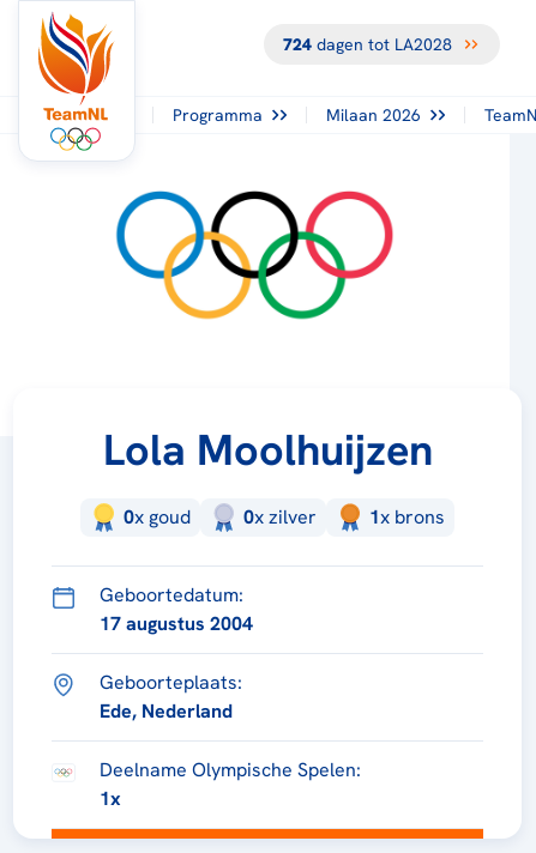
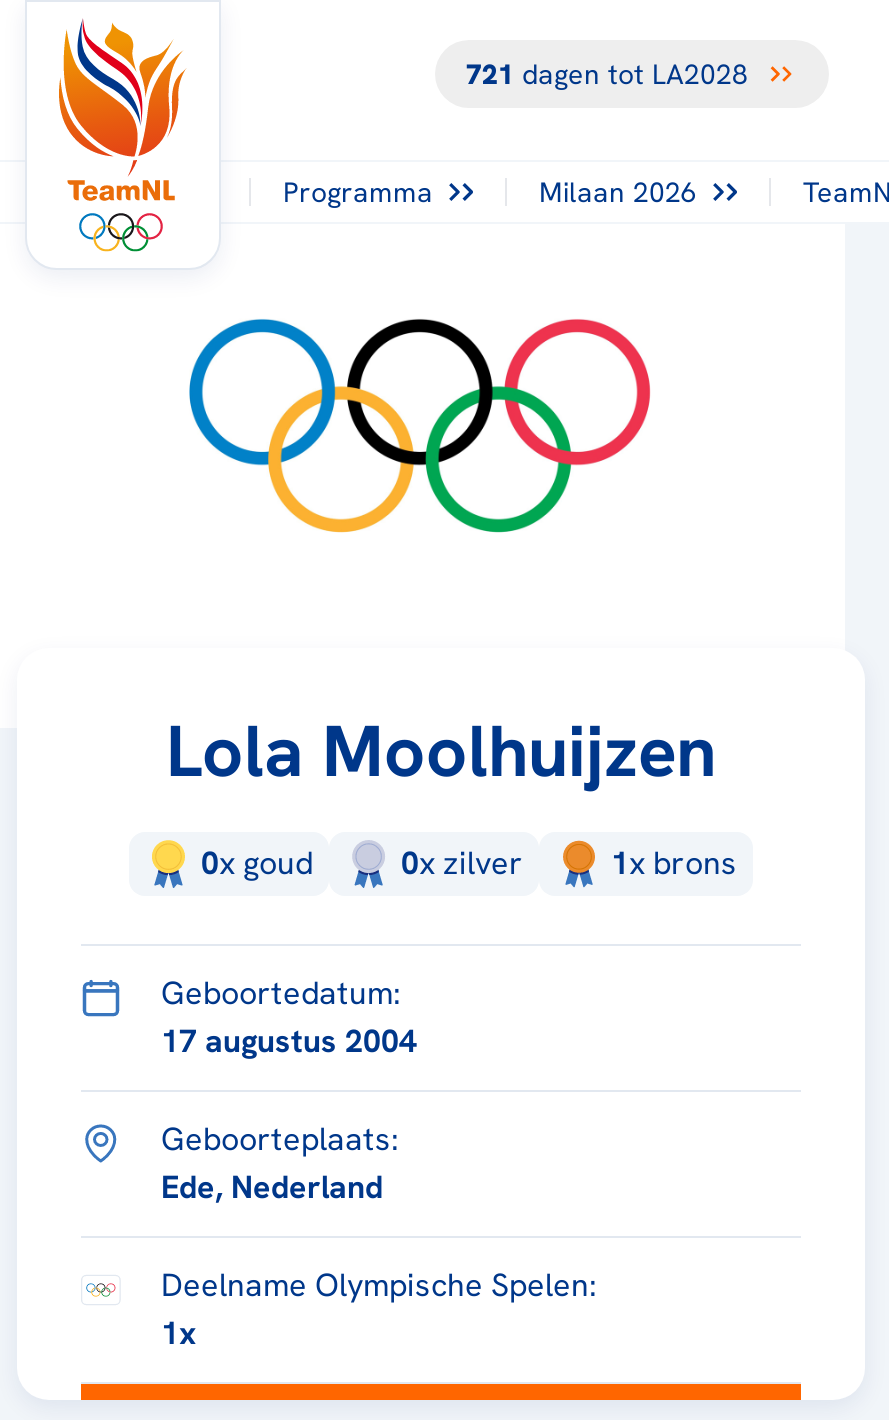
- 724 dagen tot LA2028
+ 721 dagen tot LA2028
